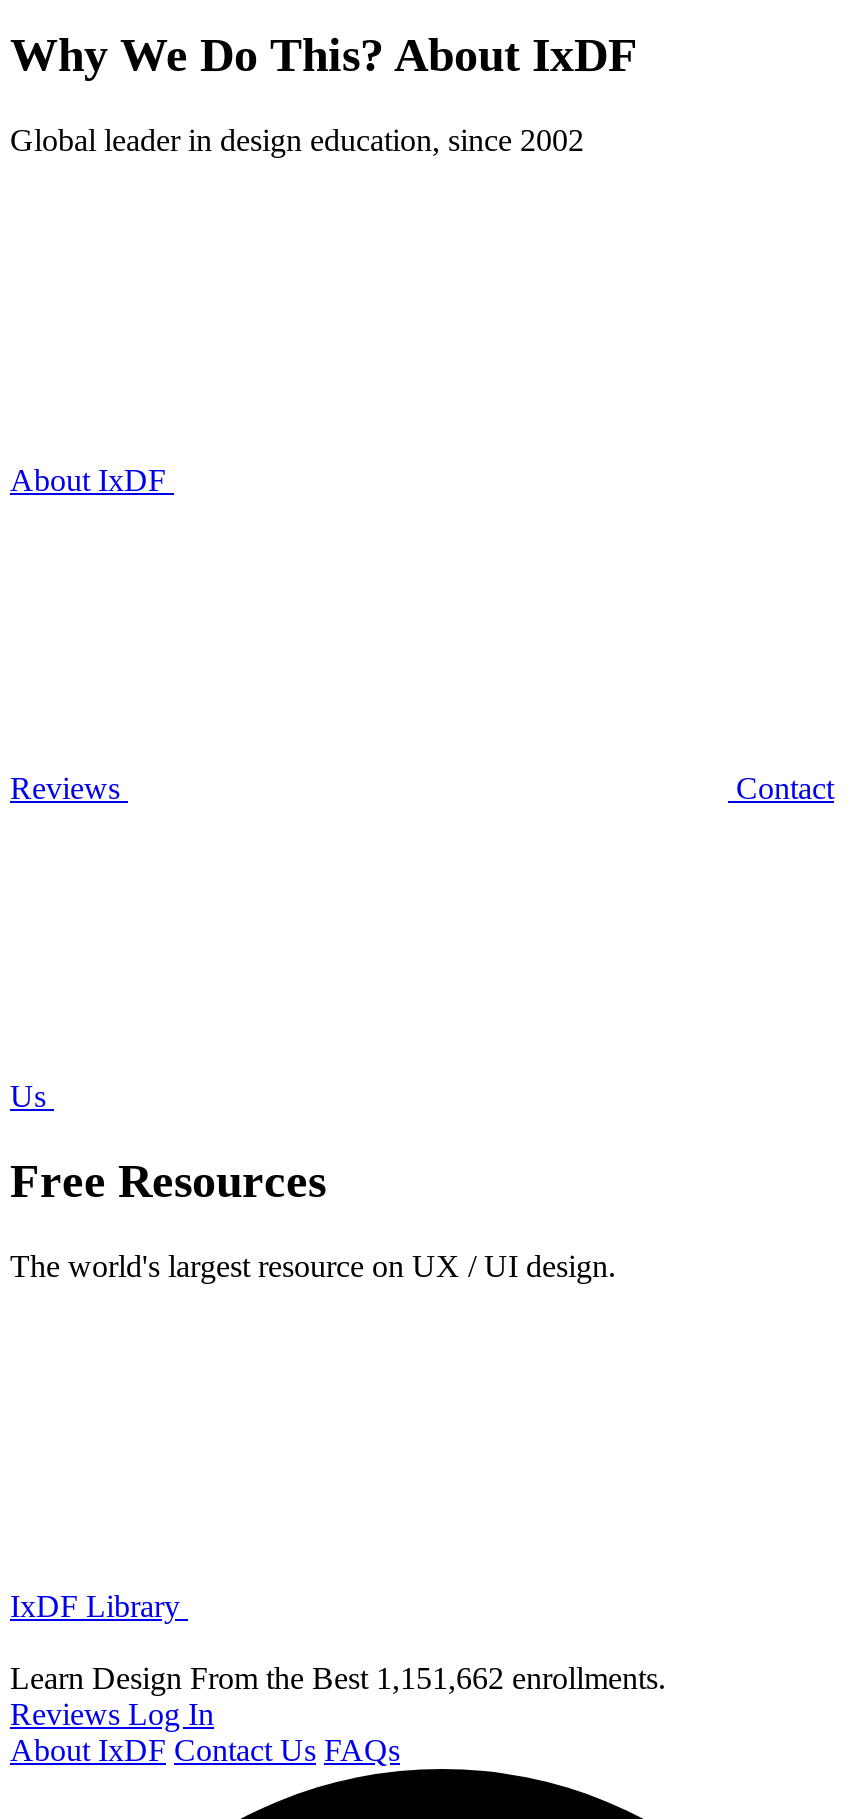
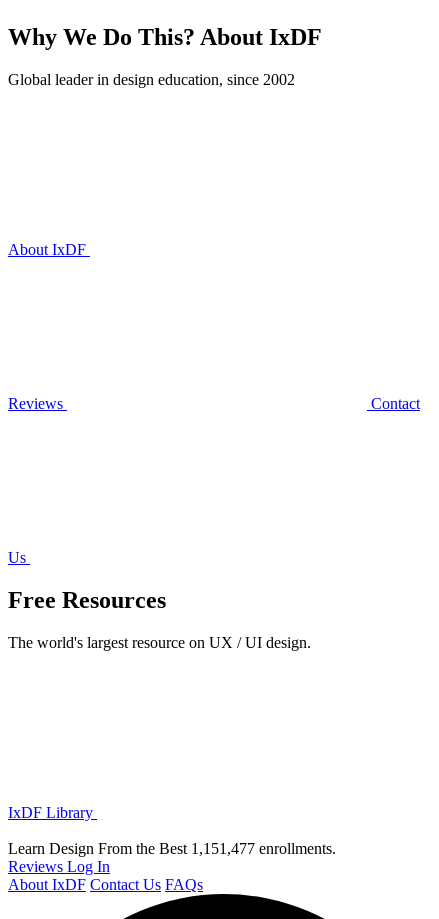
- Learn Design From the Best 1,151,662 enrollments.
+ Learn Design From the Best 1,151,477 enrollments.
